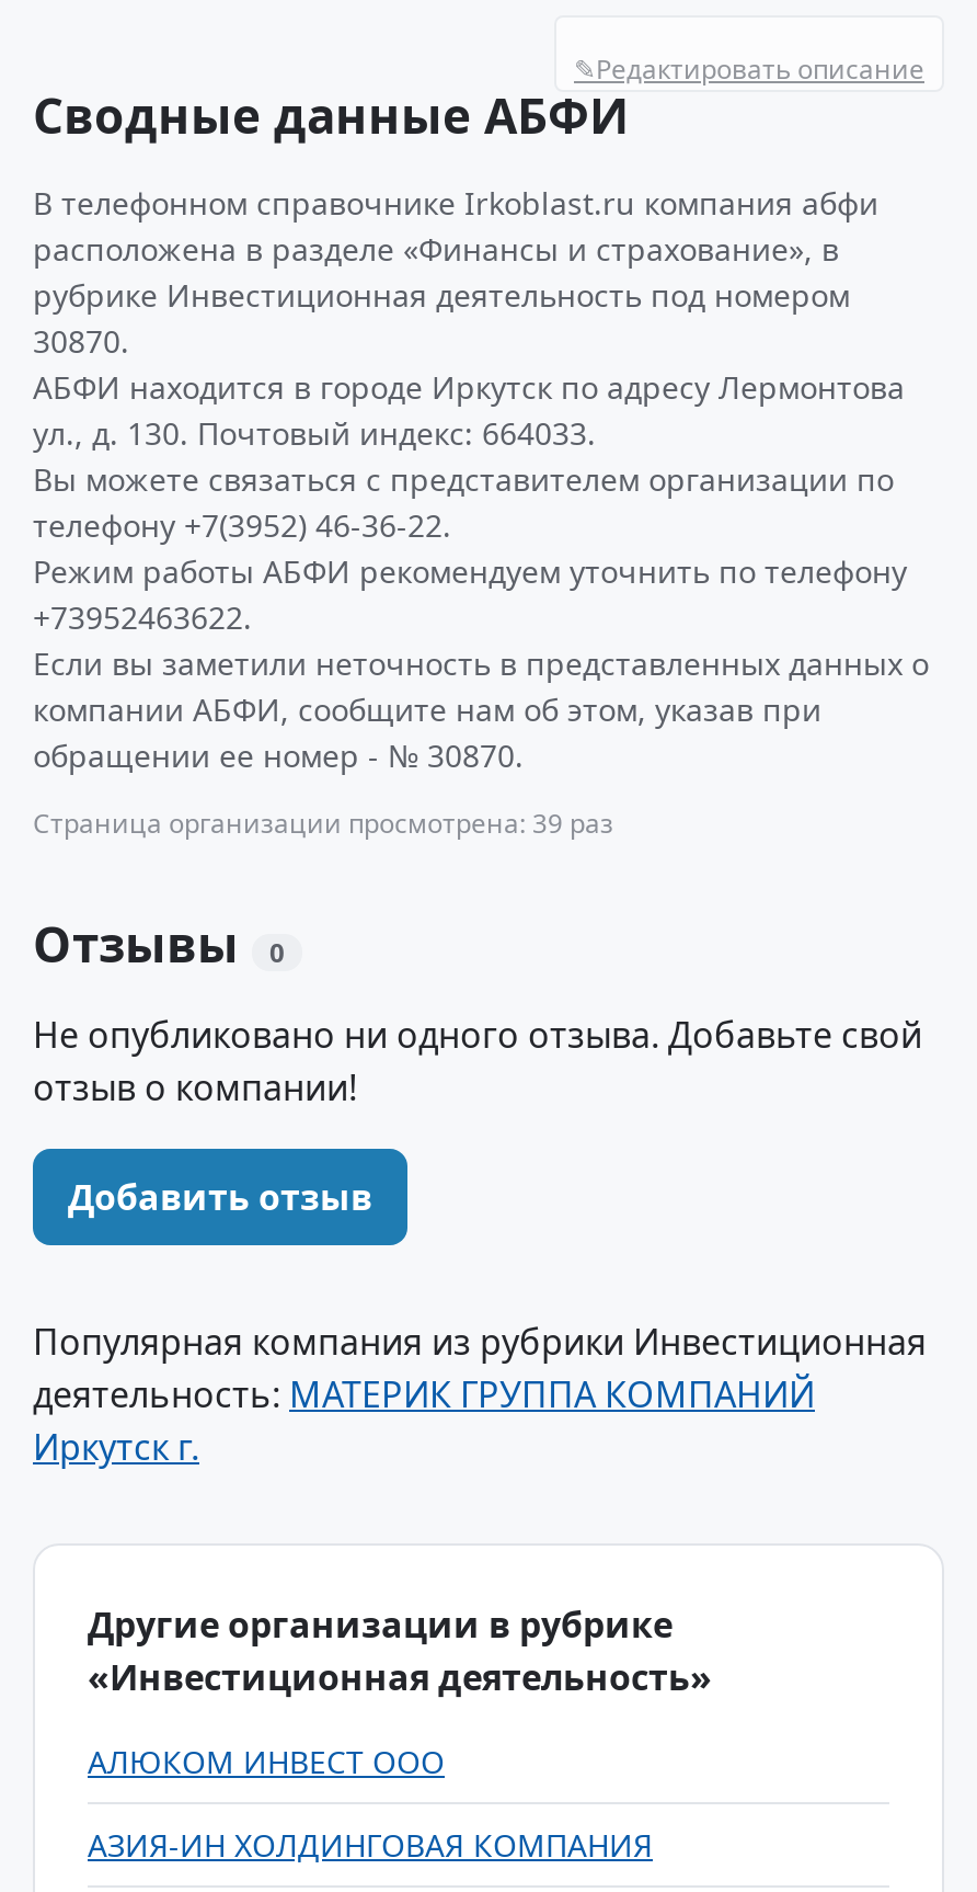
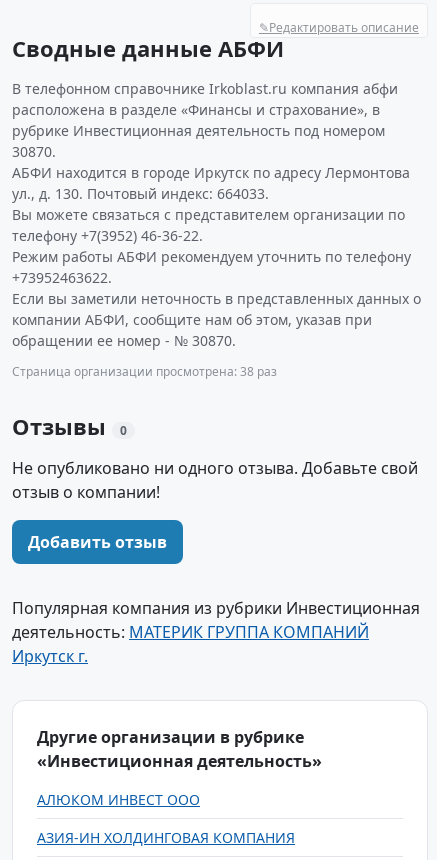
- Страница организации просмотрена: 39 раз
+ Страница организации просмотрена: 38 раз
